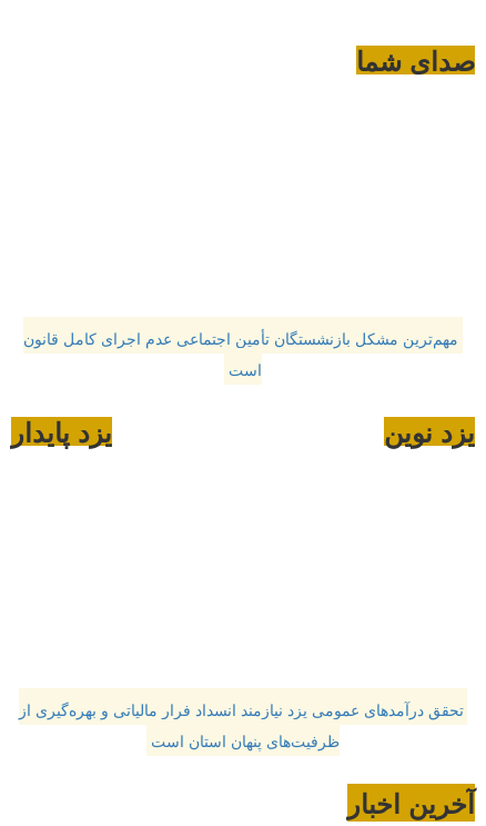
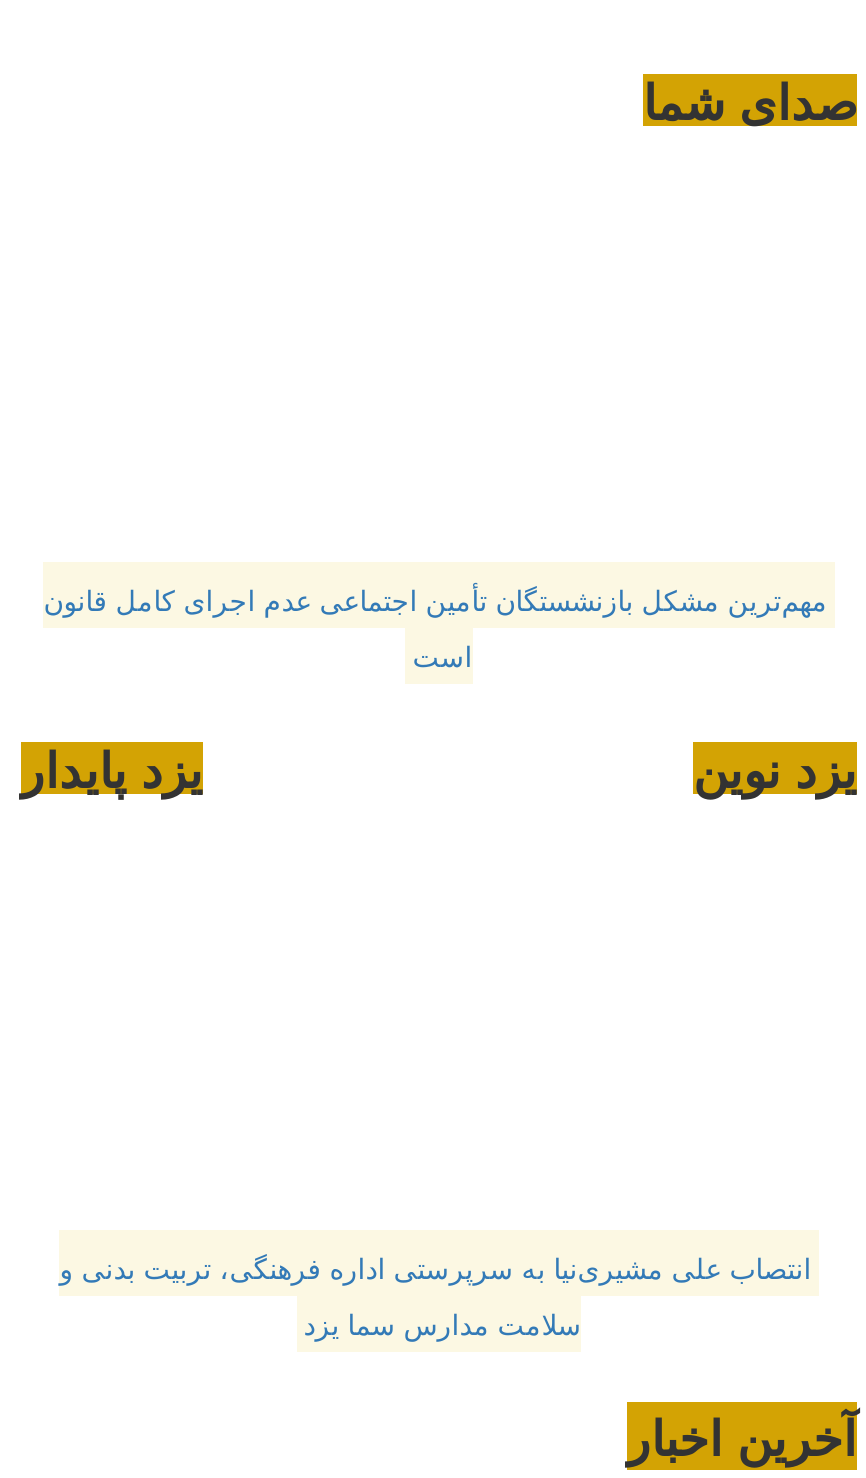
- تحقق درآمدهای عمومی یزد نیازمند انسداد فرار مالیاتی و بهره‌گیری از
- ظرفیت‌های پنهان استان است
+ انتصاب علی مشیری‌نیا به سرپرستی اداره فرهنگی، تربیت بدنی و
+ سلامت مدارس سما یزد
